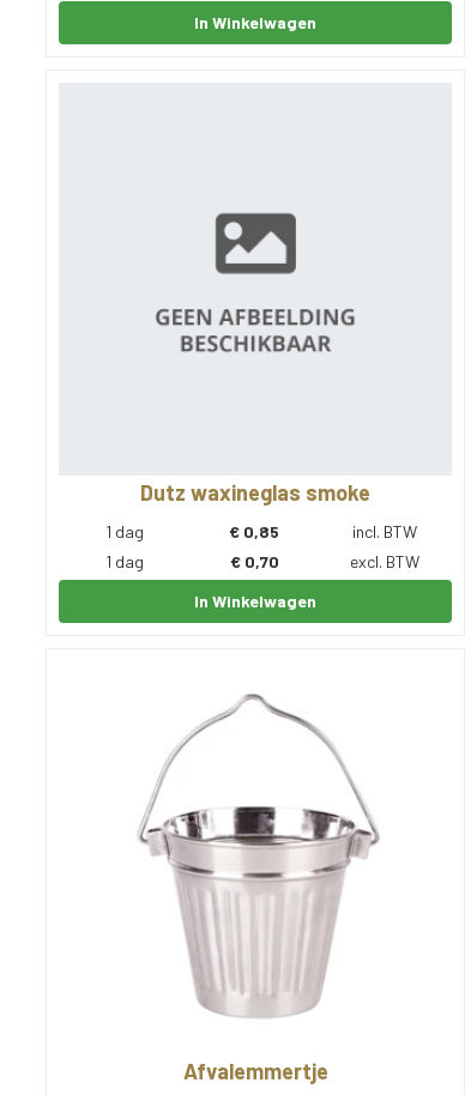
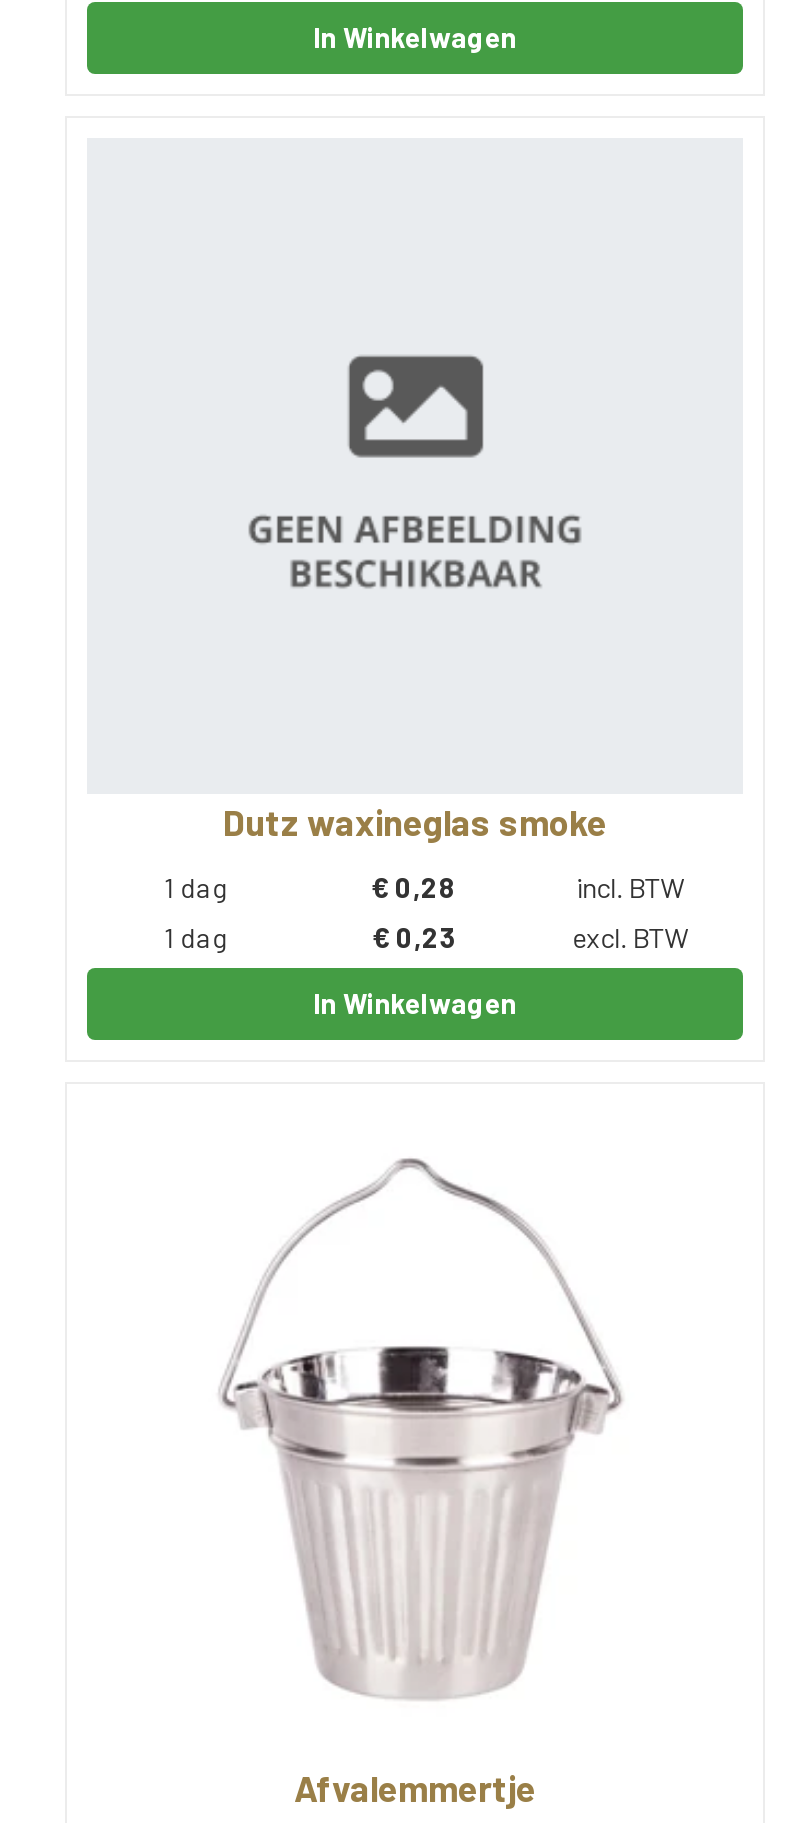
- € 0,85
+ € 0,28

- € 0,70
+ € 0,23
